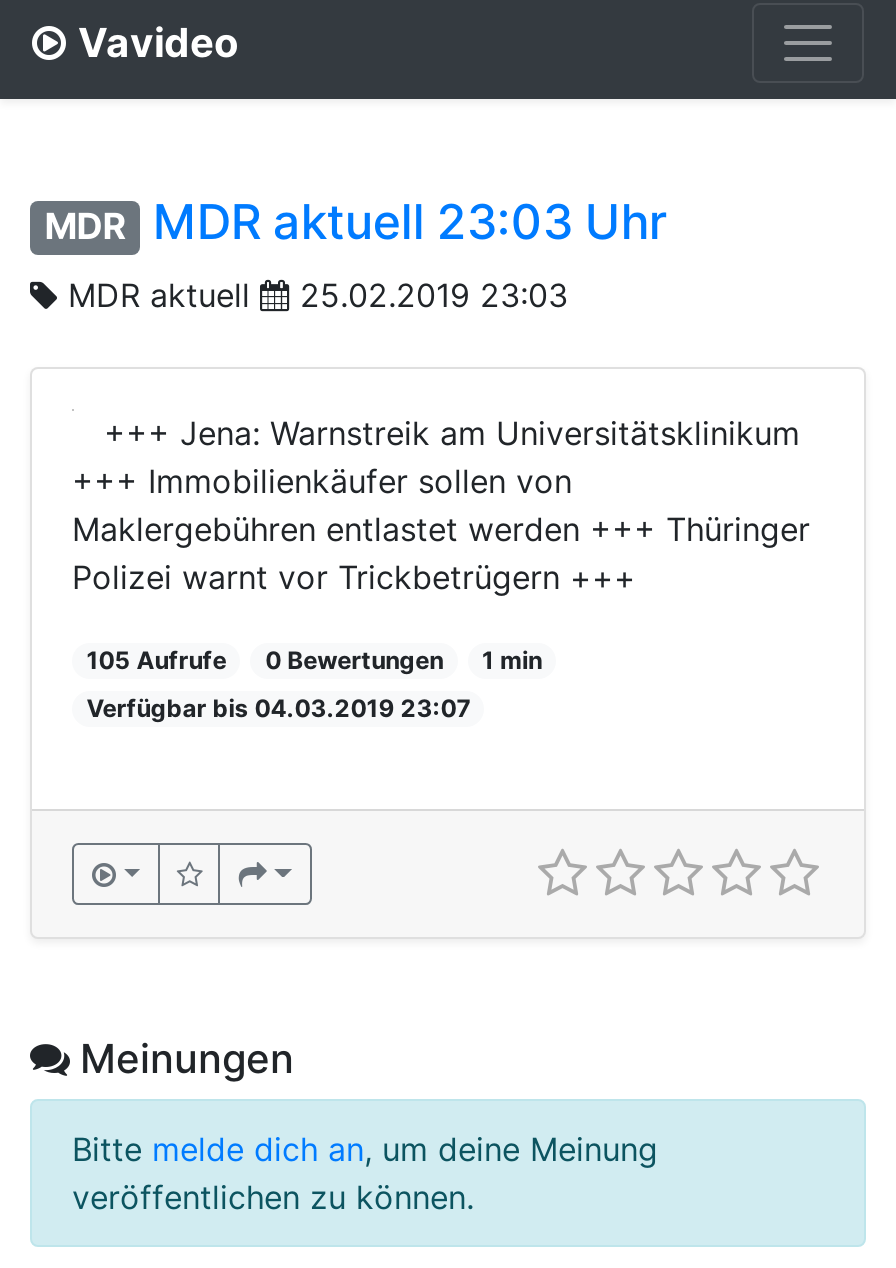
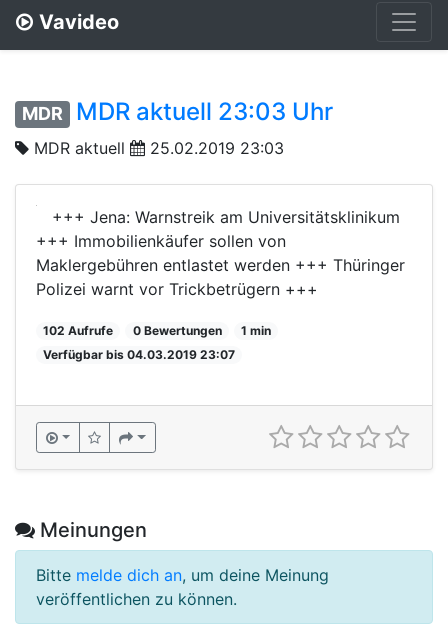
- 105 Aufrufe
+ 102 Aufrufe
